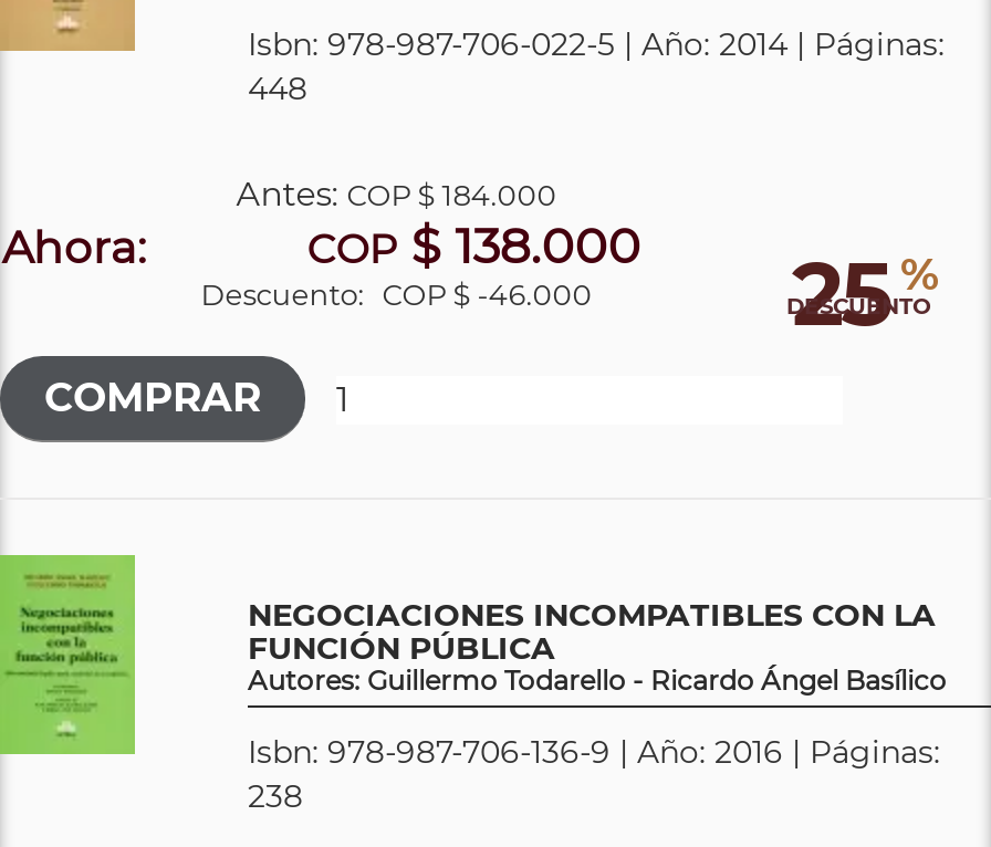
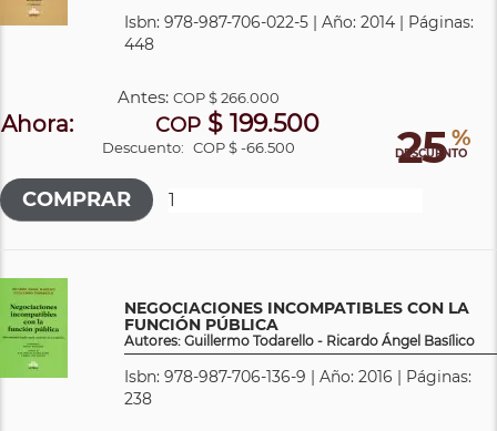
- Antes: COP $ 184.000
+ Antes: COP $ 266.000

- COP $ 138.000
+ COP $ 199.500

- Descuento: COP $ -46.000
+ Descuento: COP $ -66.500
